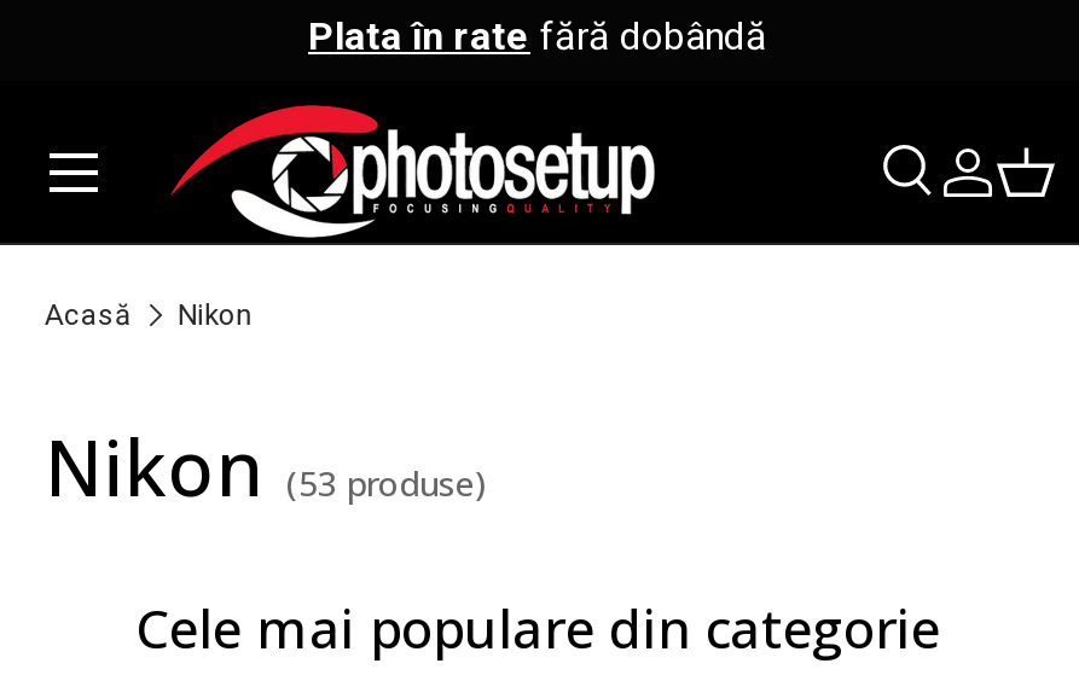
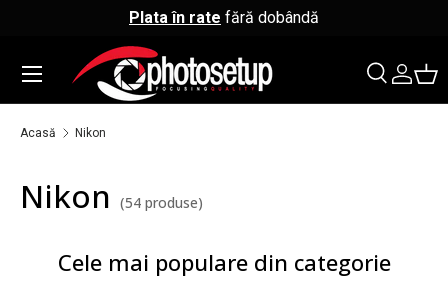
- Nikon (53 produse)
+ Nikon (54 produse)
